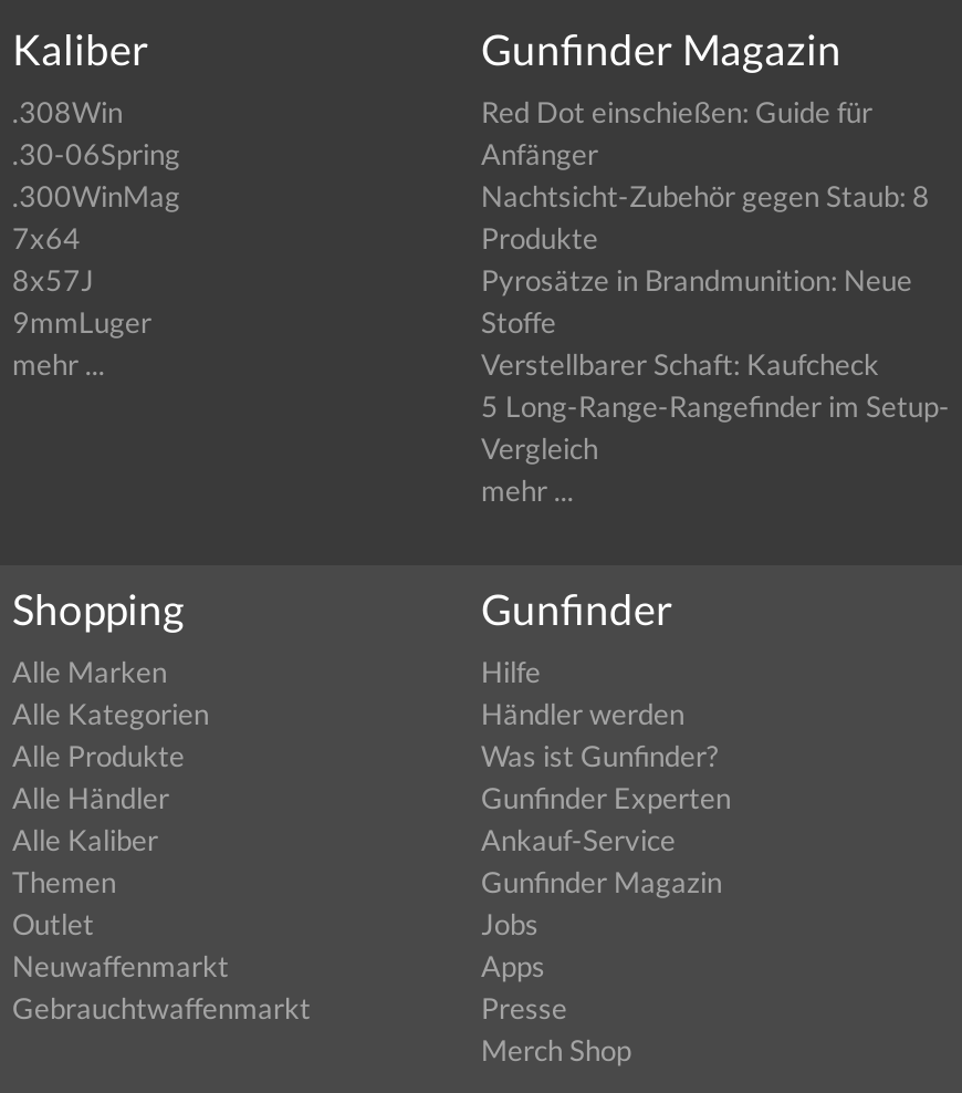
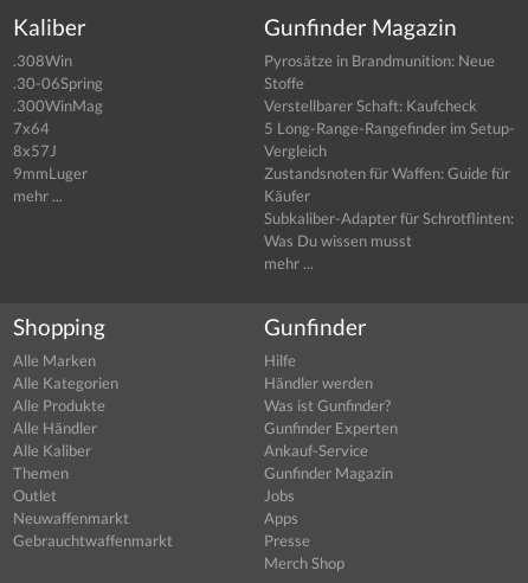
- Red Dot einschießen: Guide für
- Anfänger
- Nachtsicht-Zubehör gegen Staub: 8
- Produkte

moved up: Pyrosätze in Brandmunition: Neue | Stoffe | Verstellbarer Schaft: Kaufcheck | 5 Long-Range-Rangefinder im Setup- | Vergleich

+ Zustandsnoten für Waffen: Guide für
+ Käufer
+ Subkaliber-Adapter für Schrotflinten:
+ Was Du wissen musst
